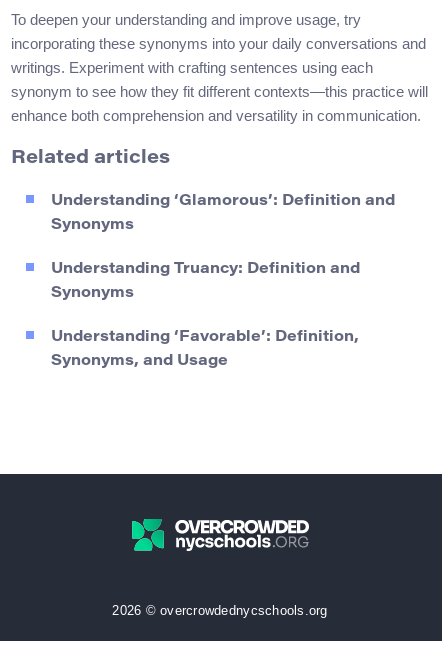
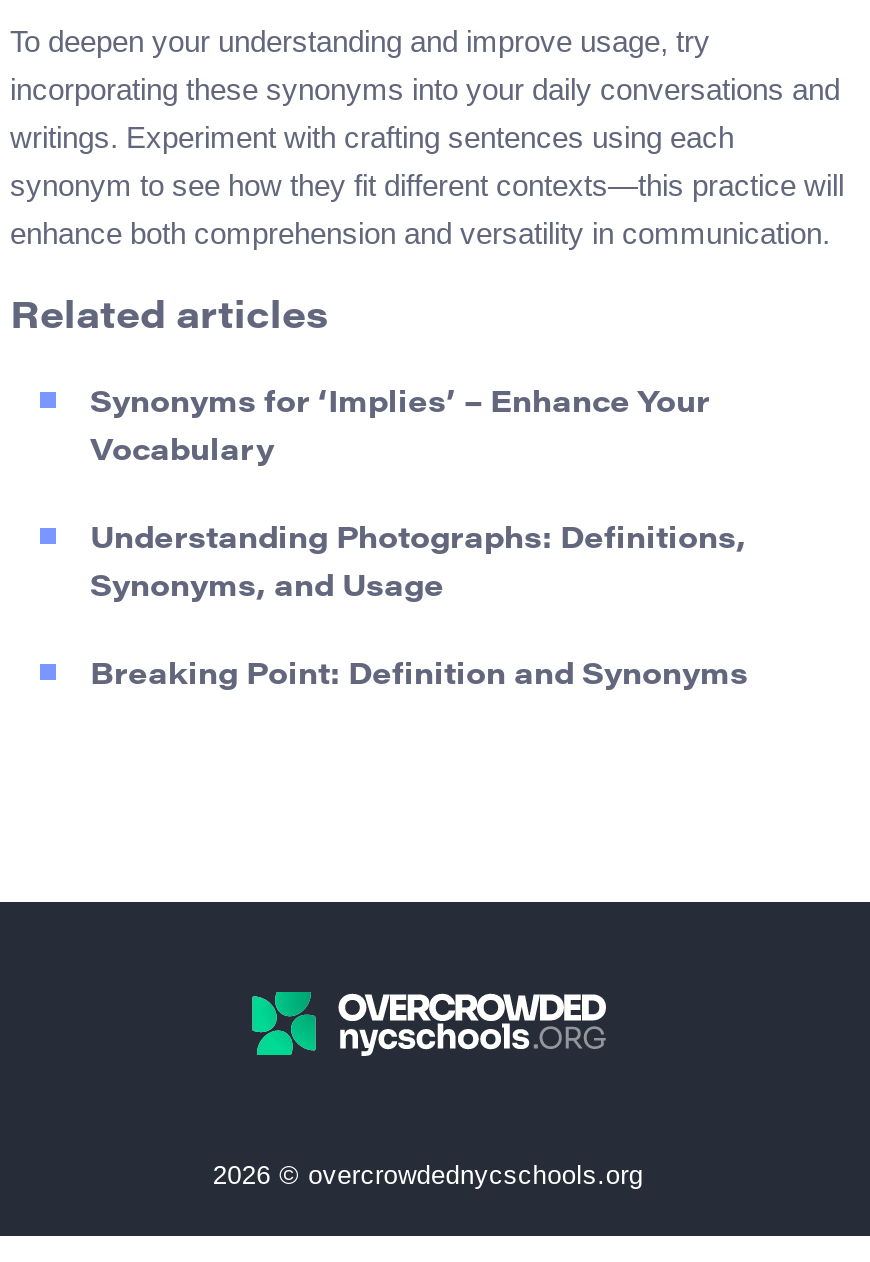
- Understanding ‘Glamorous’: Definition and
- Synonyms
- Understanding Truancy: Definition and
- Synonyms
- Understanding ‘Favorable’: Definition,
+ Synonyms for ‘Implies’ – Enhance Your
+ Vocabulary
+ Understanding Photographs: Definitions,

moved up: Synonyms, and Usage

+ Breaking Point: Definition and Synonyms
